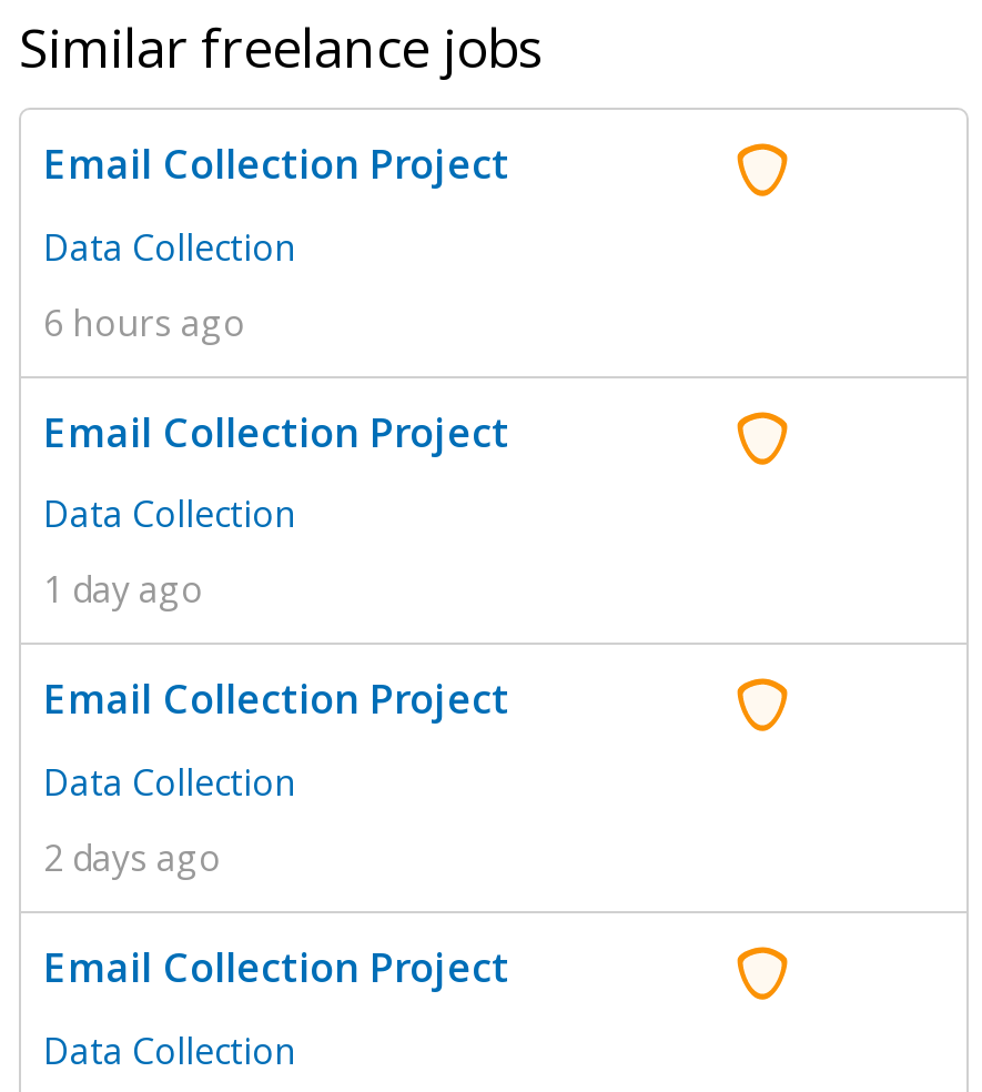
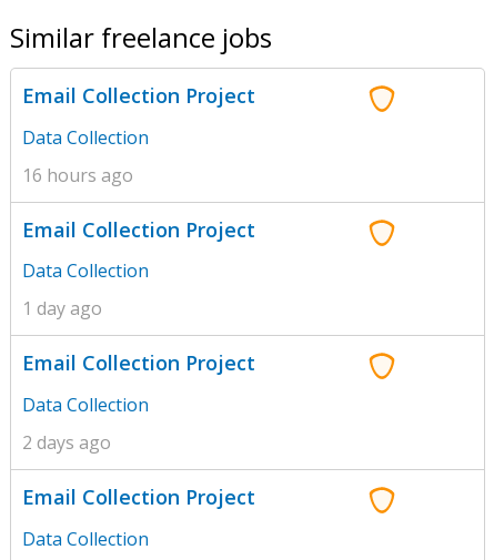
- 6 hours ago
+ 16 hours ago
